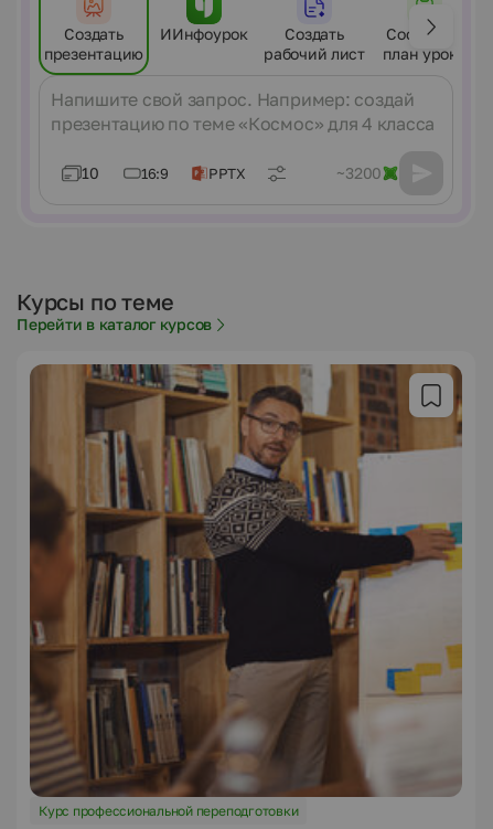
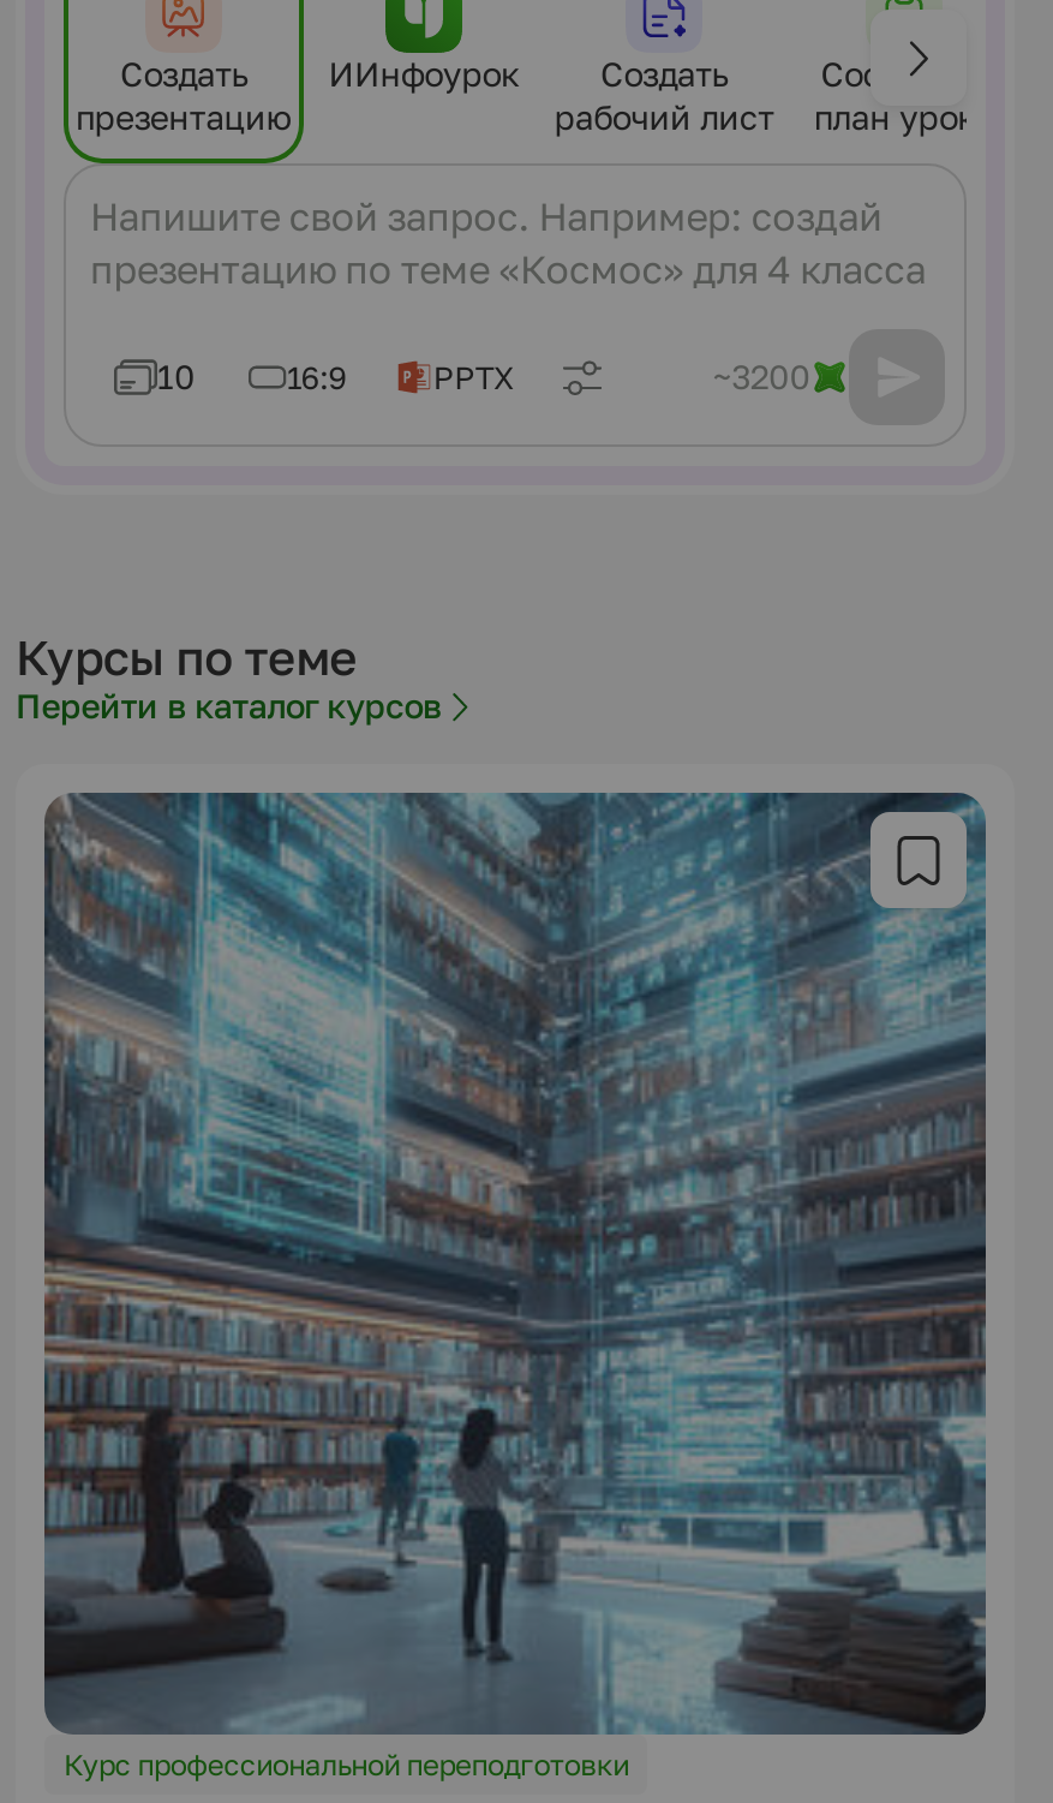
- [image]
+ [image]
